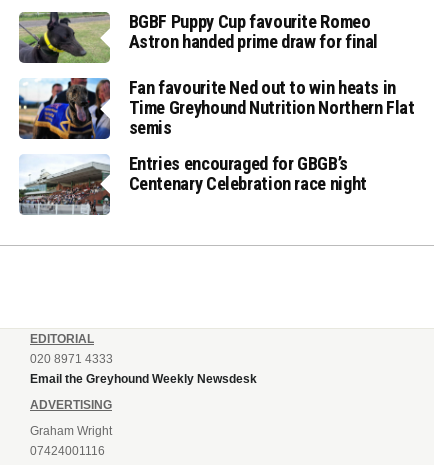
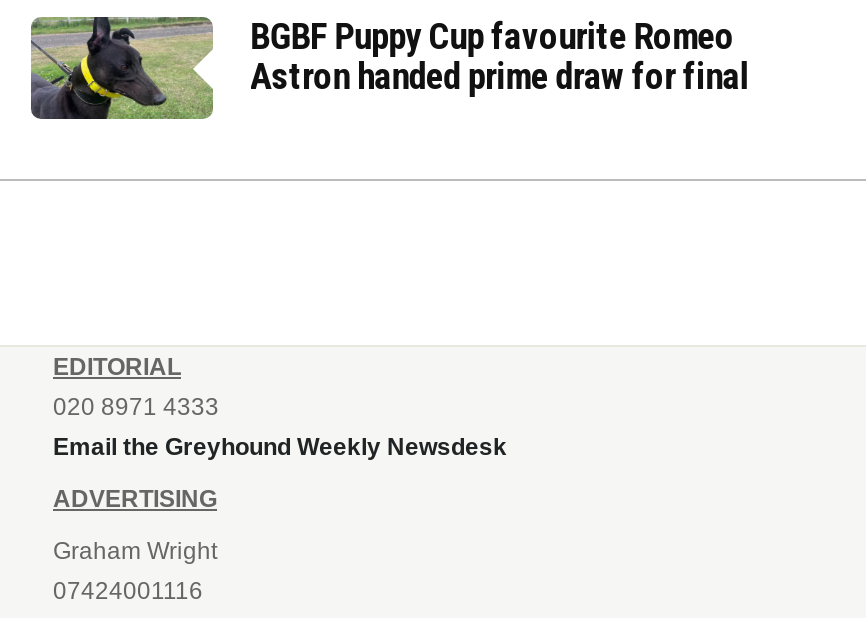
- [image]
- Fan favourite Ned out to win heats in
- Time Greyhound Nutrition Northern Flat
- semis
- Entries encouraged for GBGB’s
- Centenary Celebration race night

- [image]
